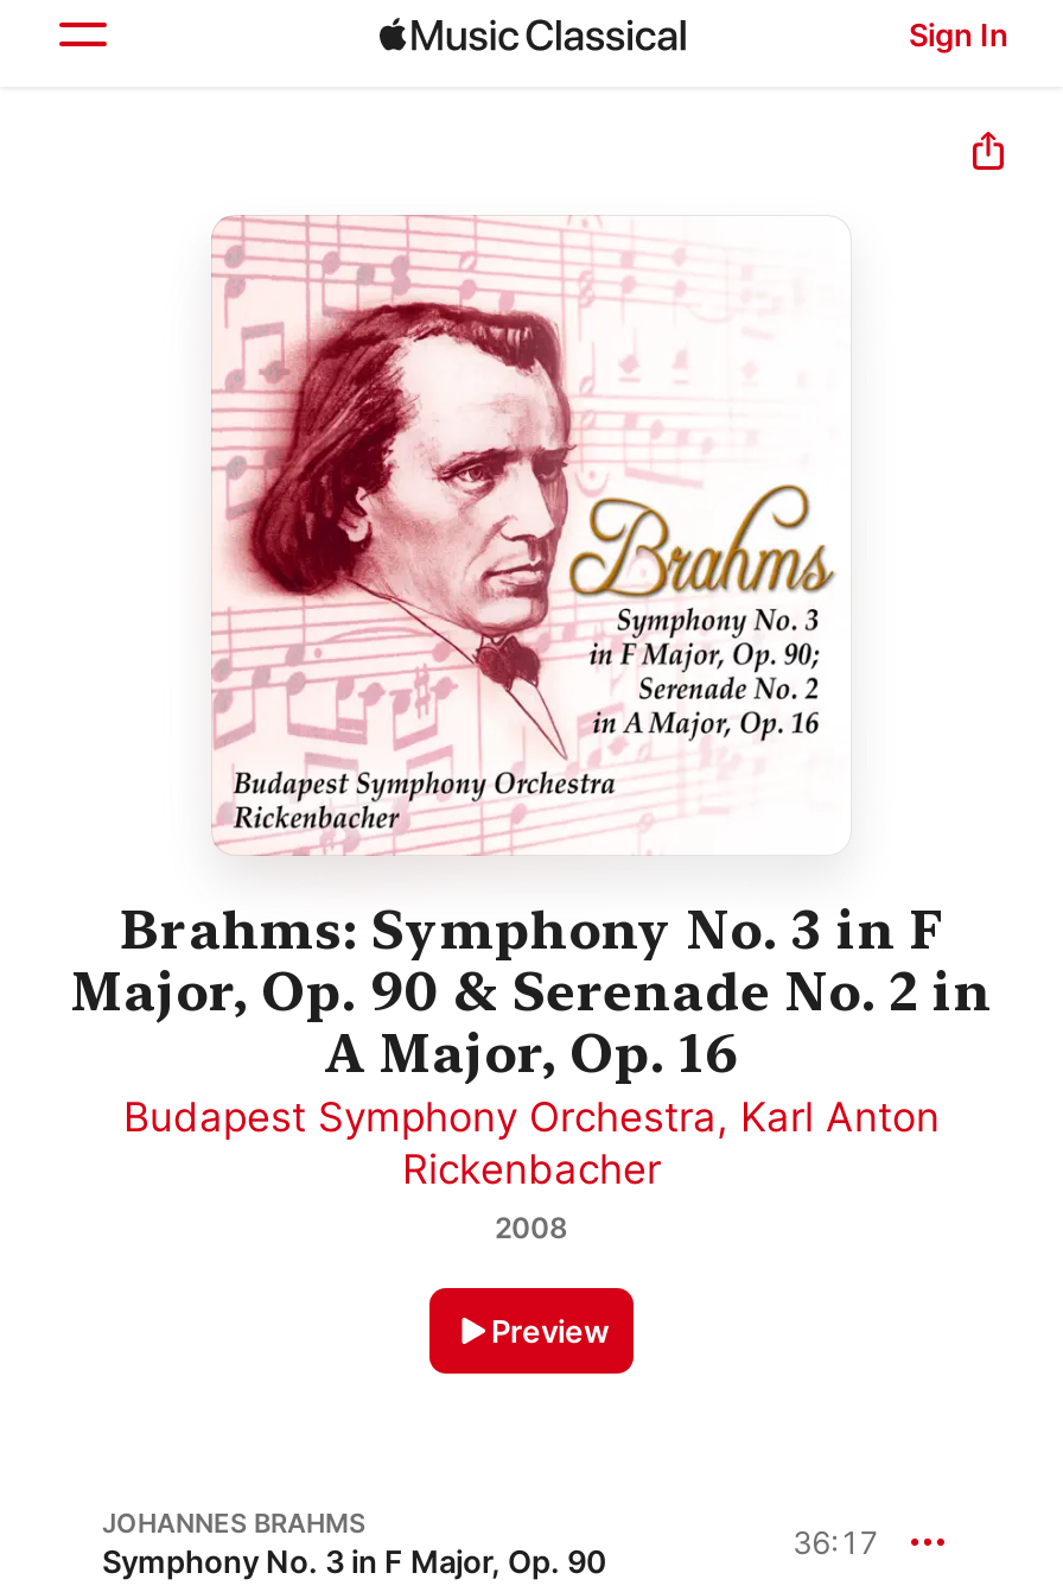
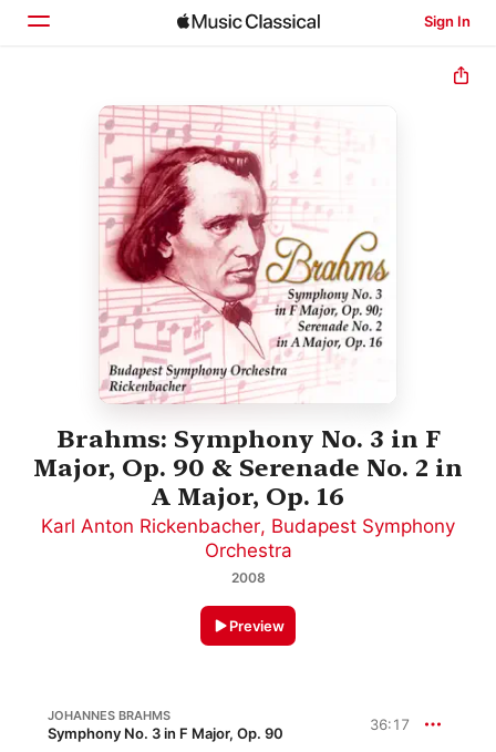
- Budapest Symphony Orchestra, Karl Anton
- Rickenbacher
+ Karl Anton Rickenbacher, Budapest Symphony
+ Orchestra
